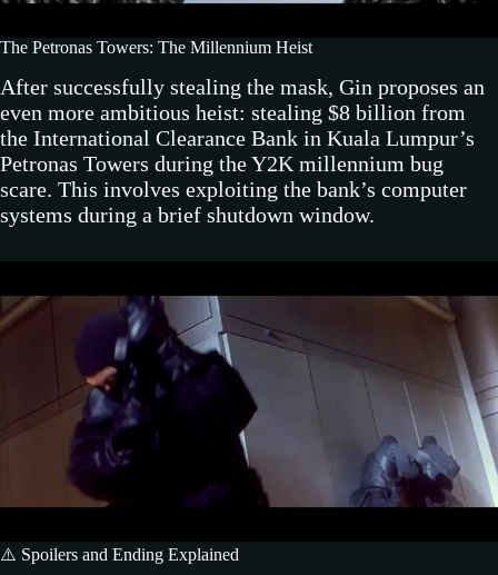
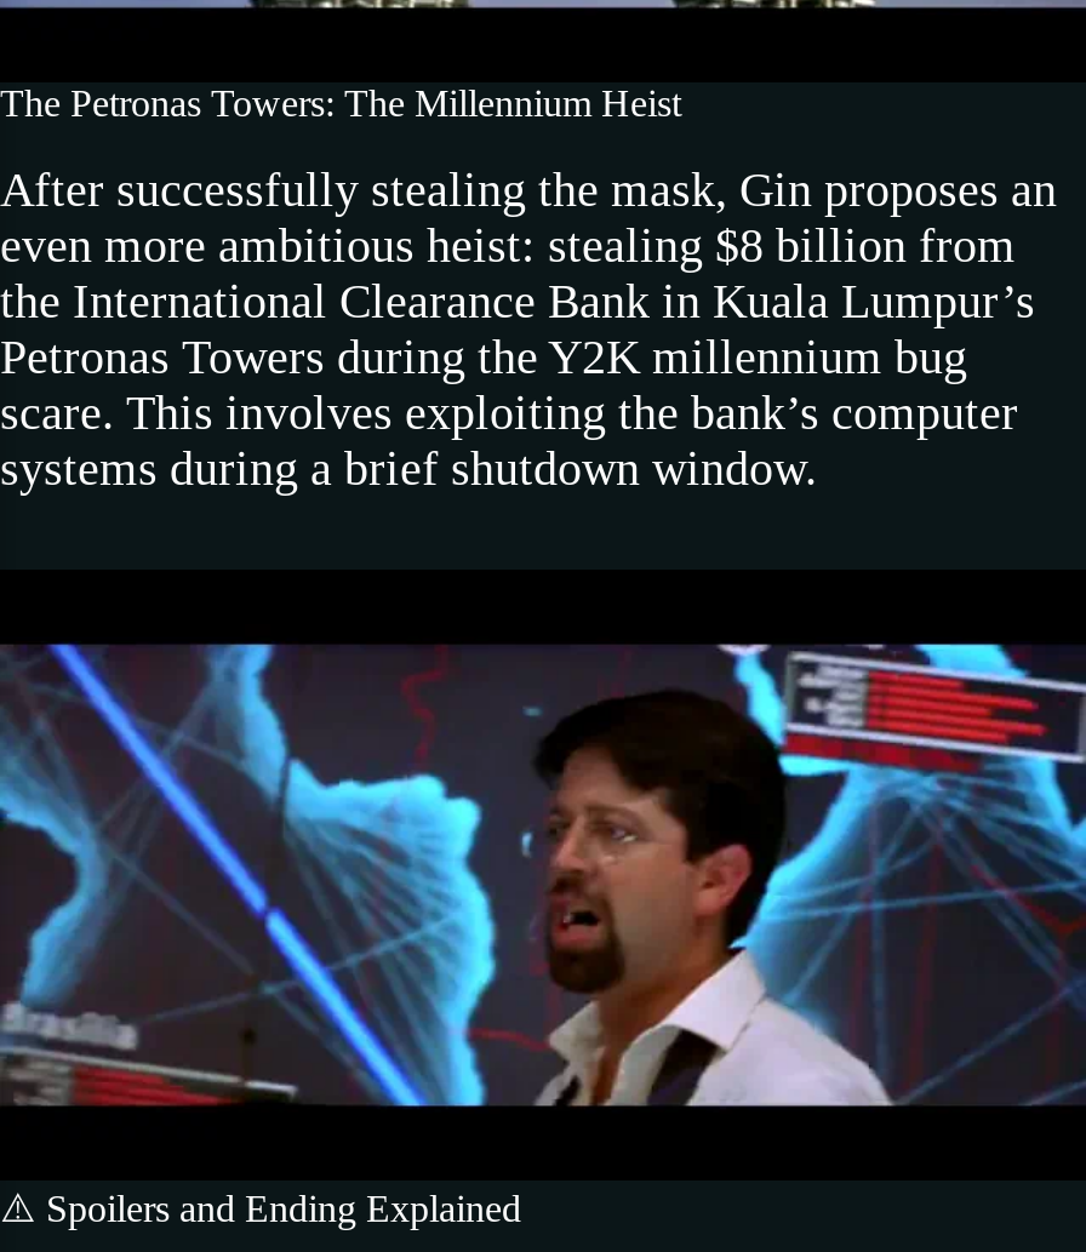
- [image]
+ [image]
